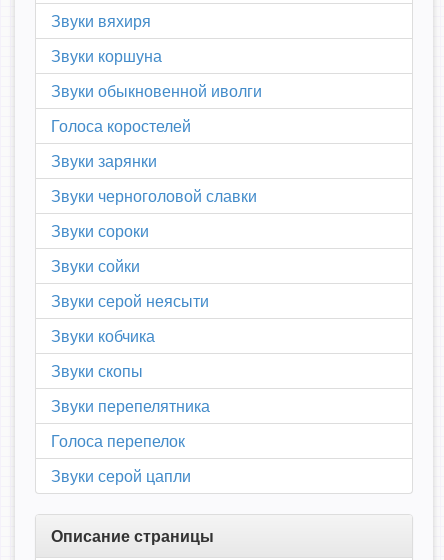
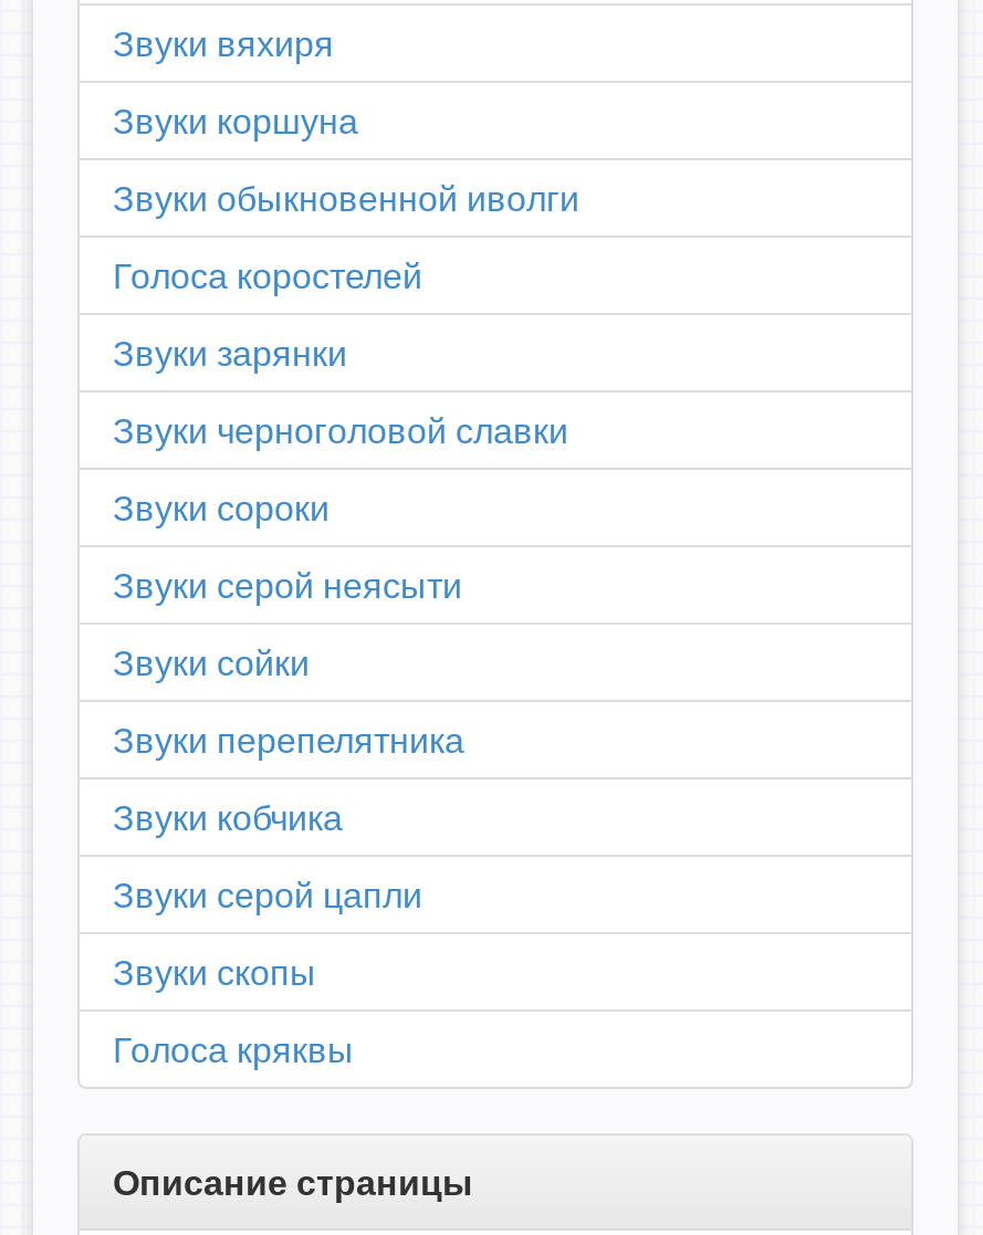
moved down: Звуки сойки

moved up: Звуки серой неясыти

moved down: Звуки кобчика

moved down: Звуки скопы

moved up: Звуки перепелятника

- Голоса перепелок
+ Голоса кряквы

moved up: Звуки серой цапли
